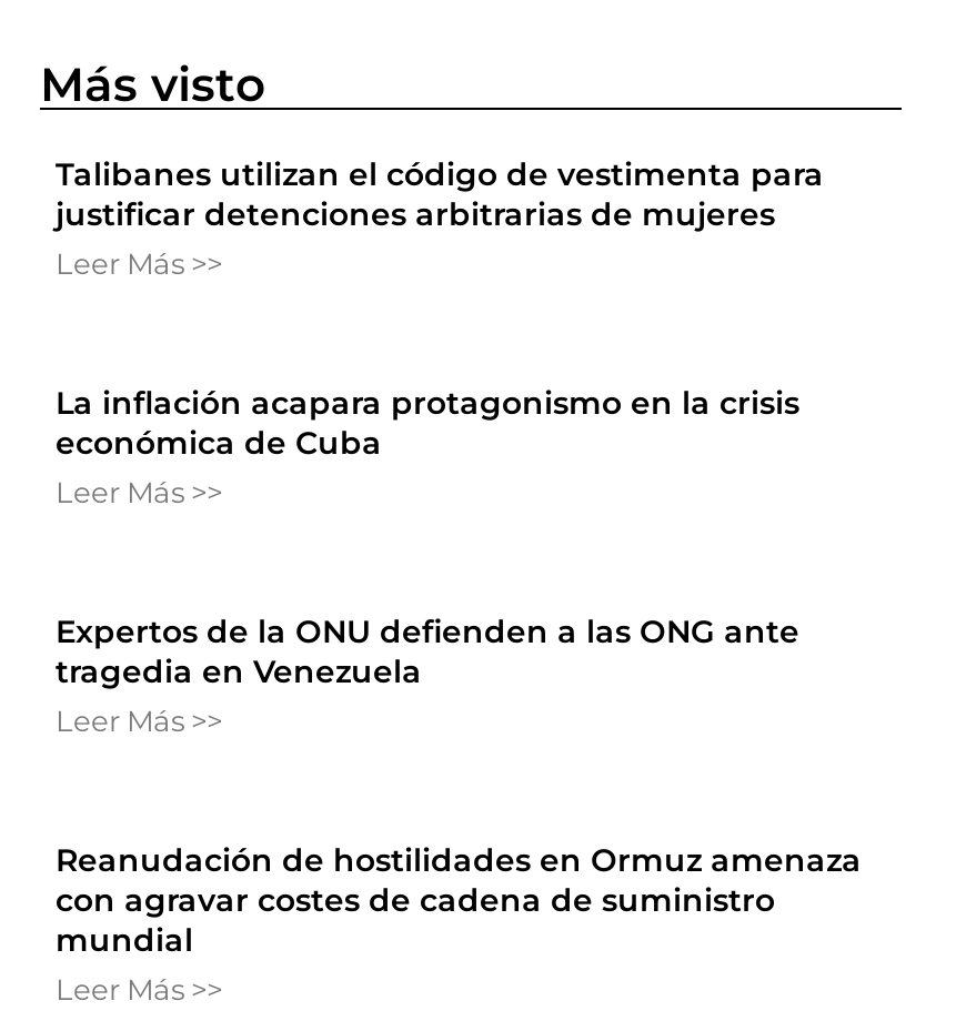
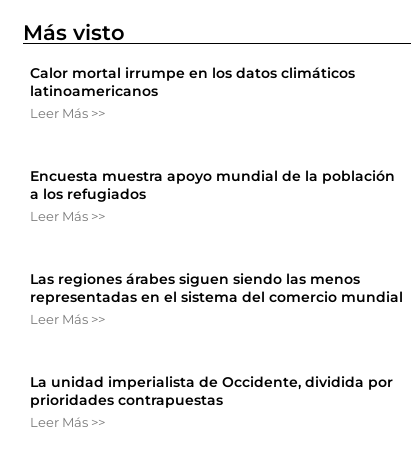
- Talibanes utilizan el código de vestimenta para
- justificar detenciones arbitrarias de mujeres
+ Calor mortal irrumpe en los datos climáticos
+ latinoamericanos

- La inflación acapara protagonismo en la crisis
- económica de Cuba
+ Encuesta muestra apoyo mundial de la población
+ a los refugiados

- Expertos de la ONU defienden a las ONG ante
- tragedia en Venezuela
+ Las regiones árabes siguen siendo las menos
+ representadas en el sistema del comercio mundial

- Reanudación de hostilidades en Ormuz amenaza
- con agravar costes de cadena de suministro
- mundial
+ La unidad imperialista de Occidente, dividida por
+ prioridades contrapuestas
